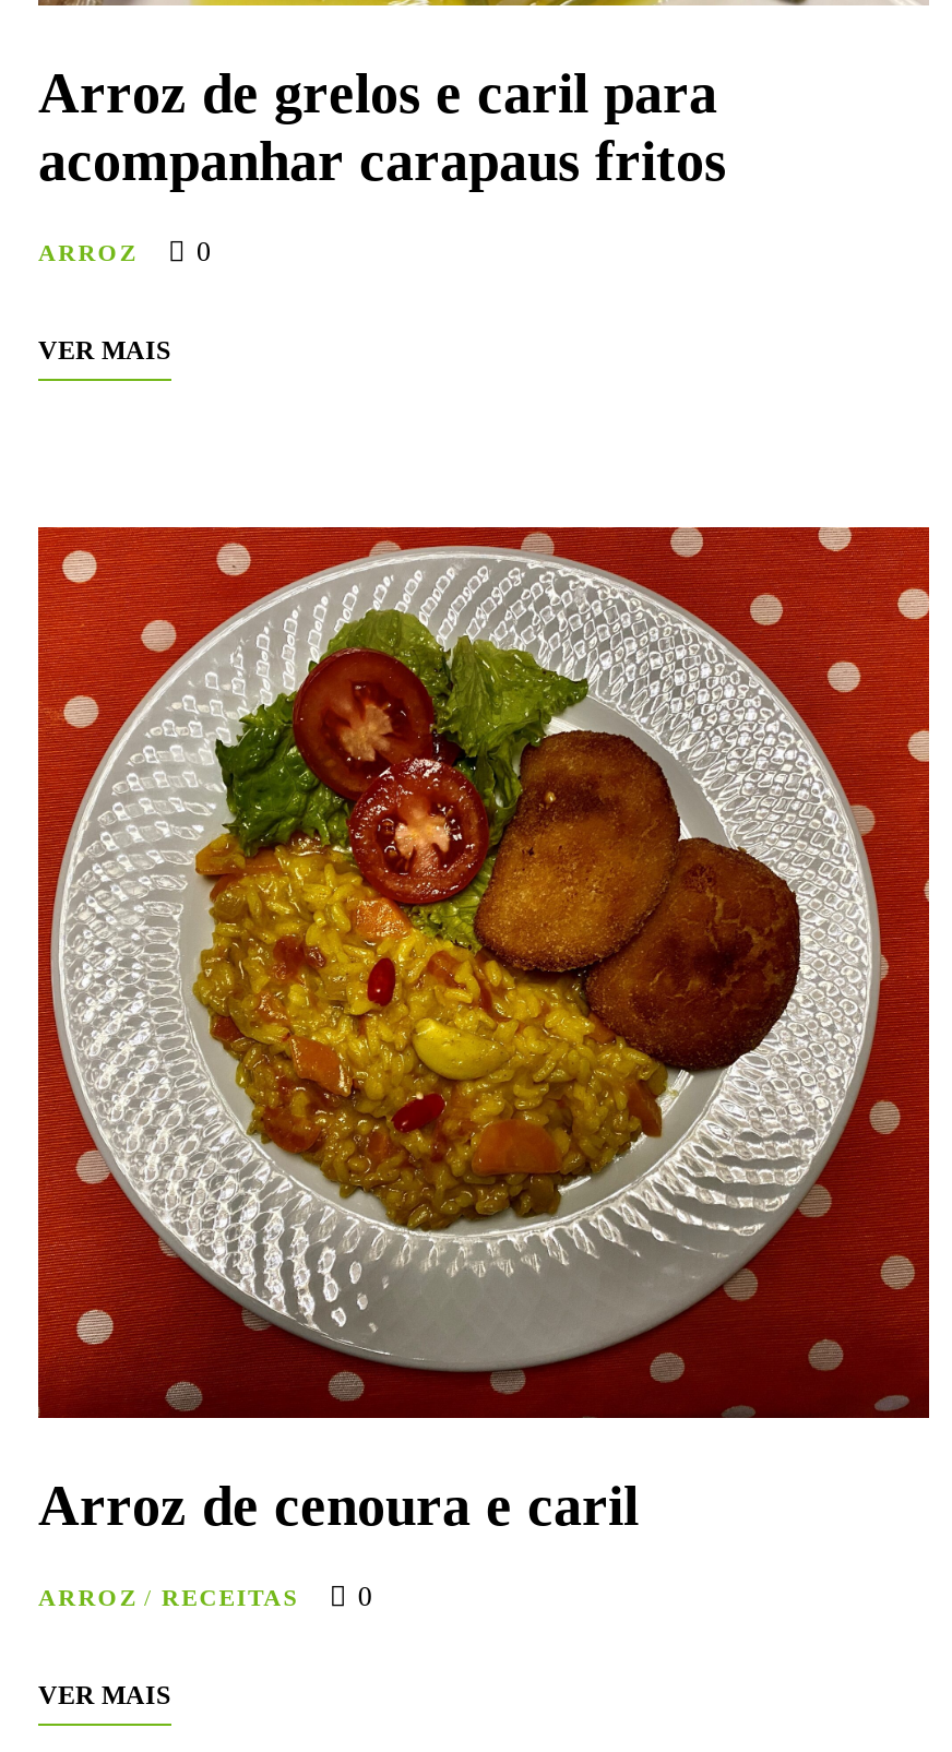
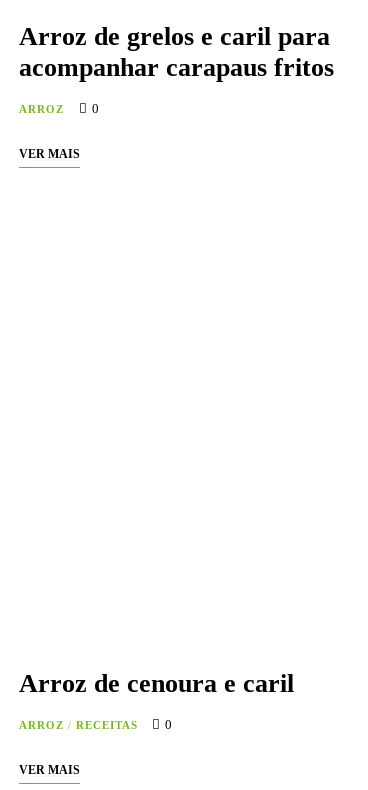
- [image]
